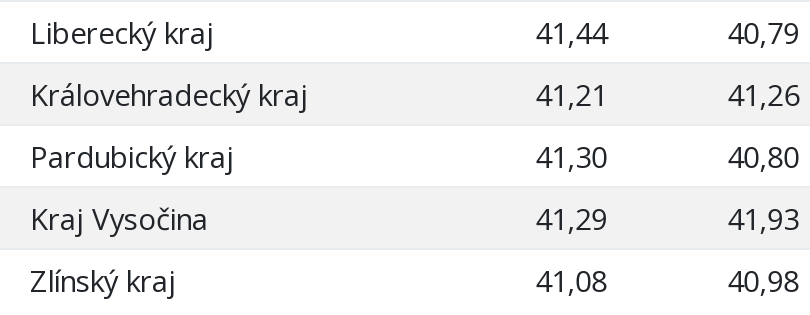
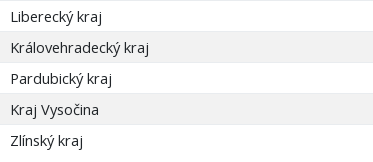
- 41,44
- 40,79

- 41,21
- 41,26

- 41,30
- 40,80

- 41,29
- 41,93

- 41,08
- 40,98
